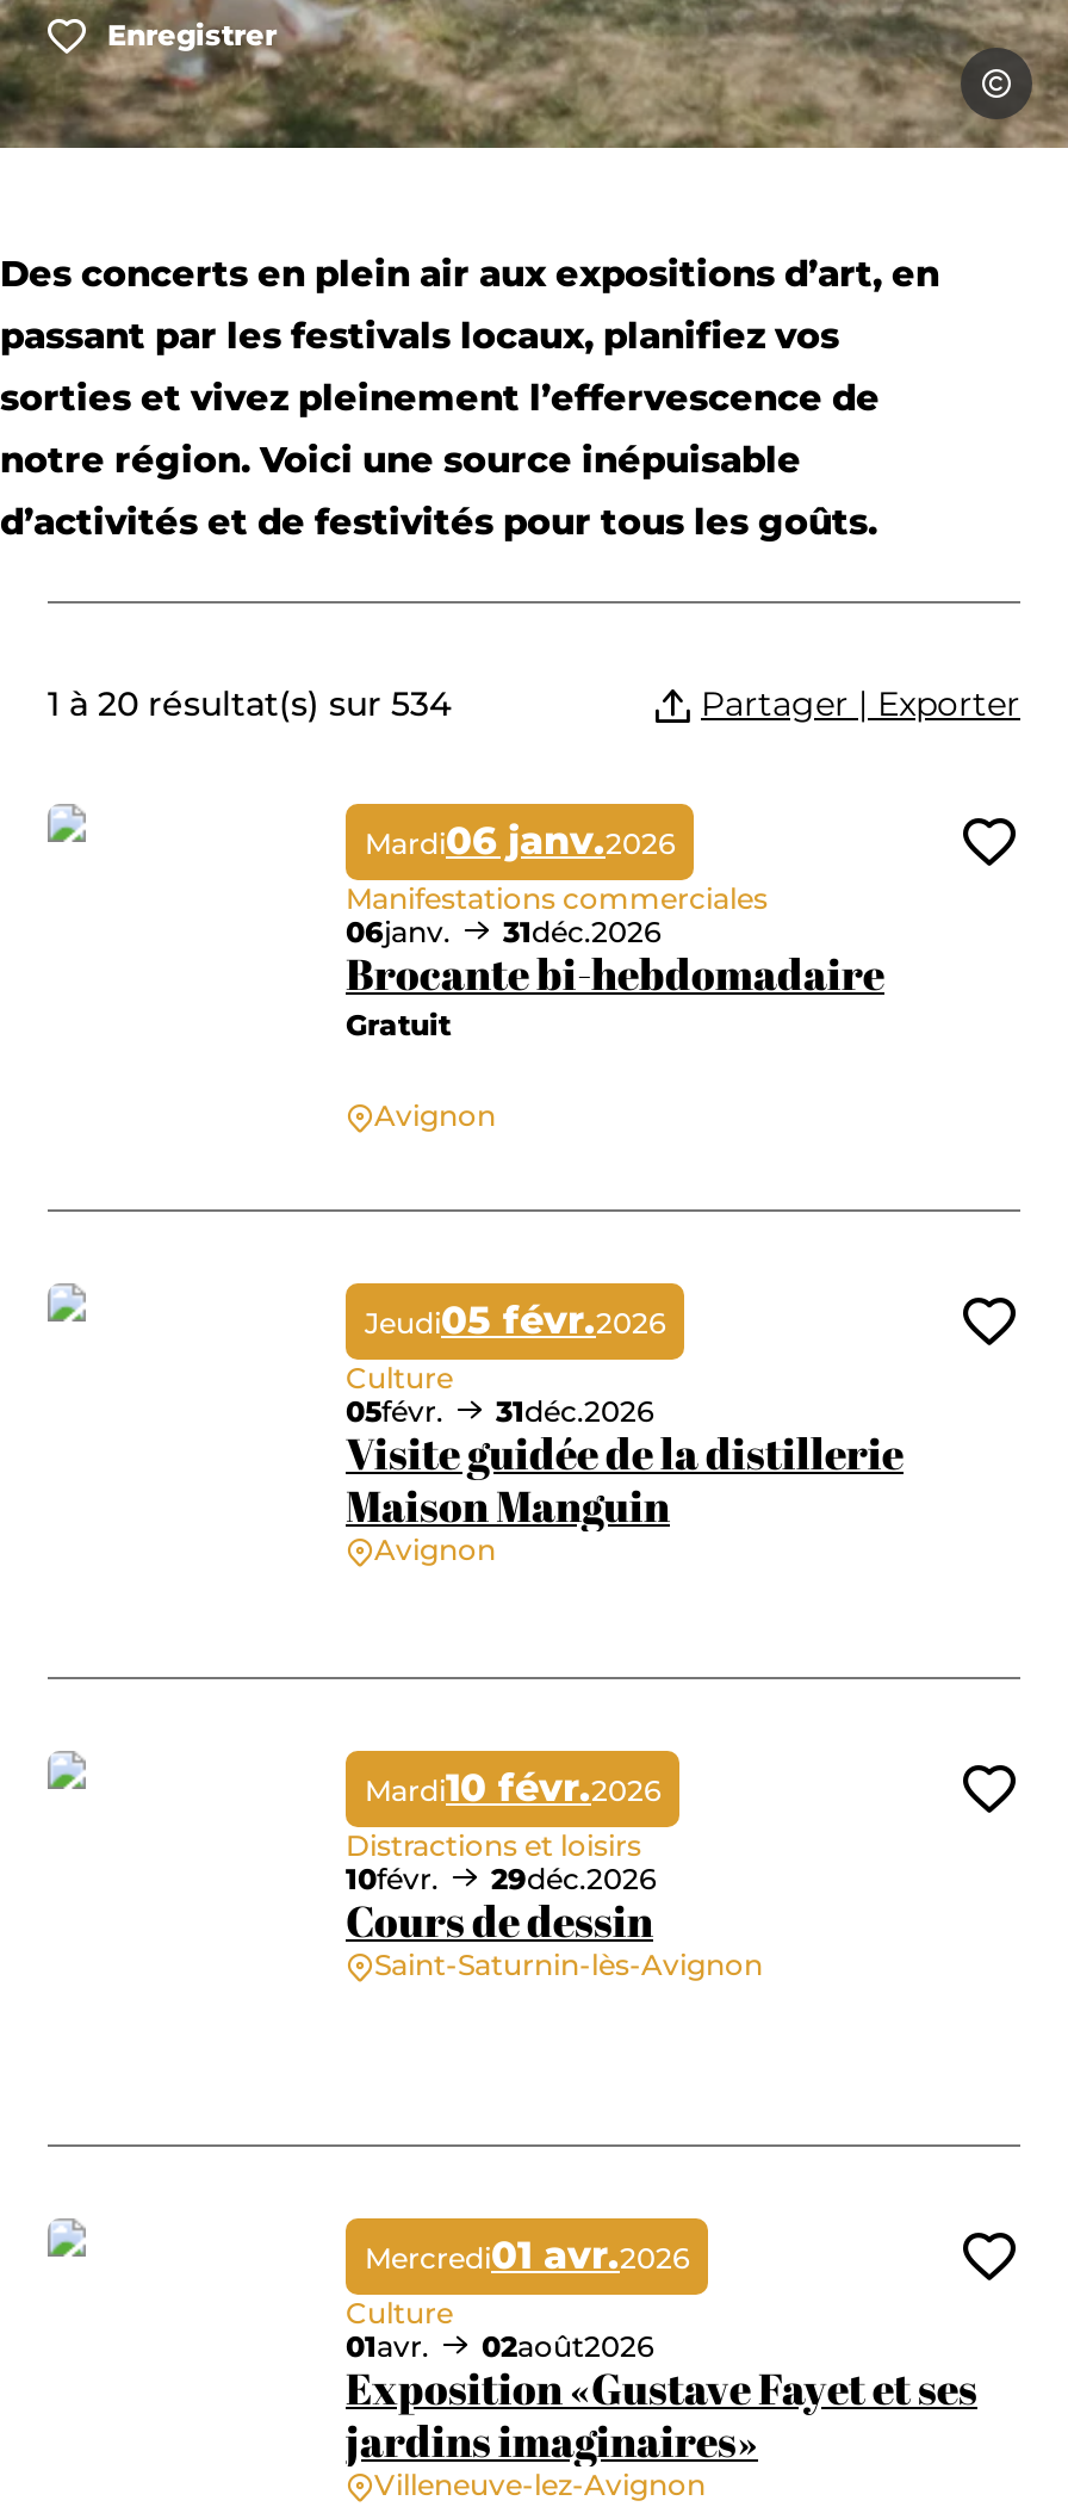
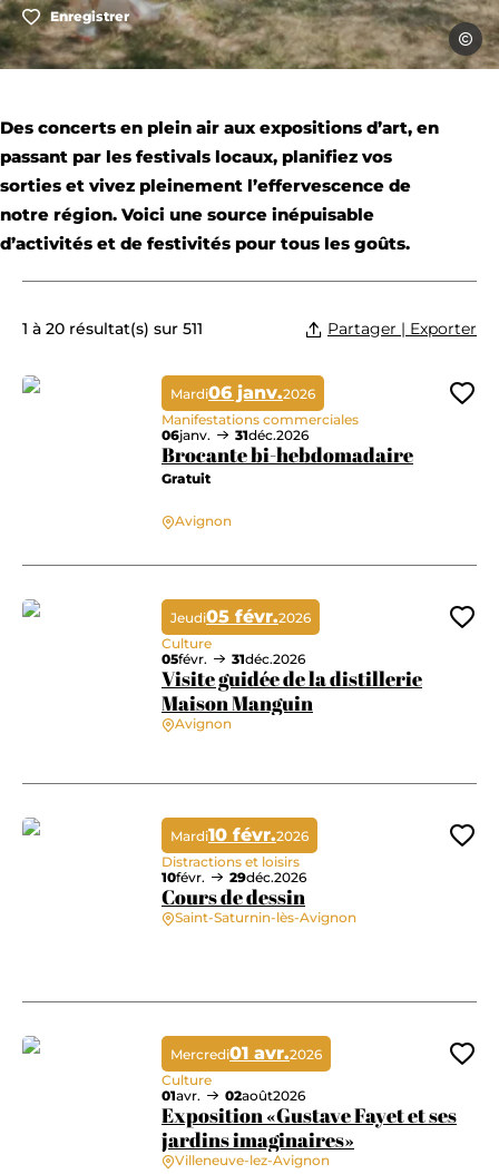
- 1 à 20 résultat(s) sur 534
+ 1 à 20 résultat(s) sur 511
